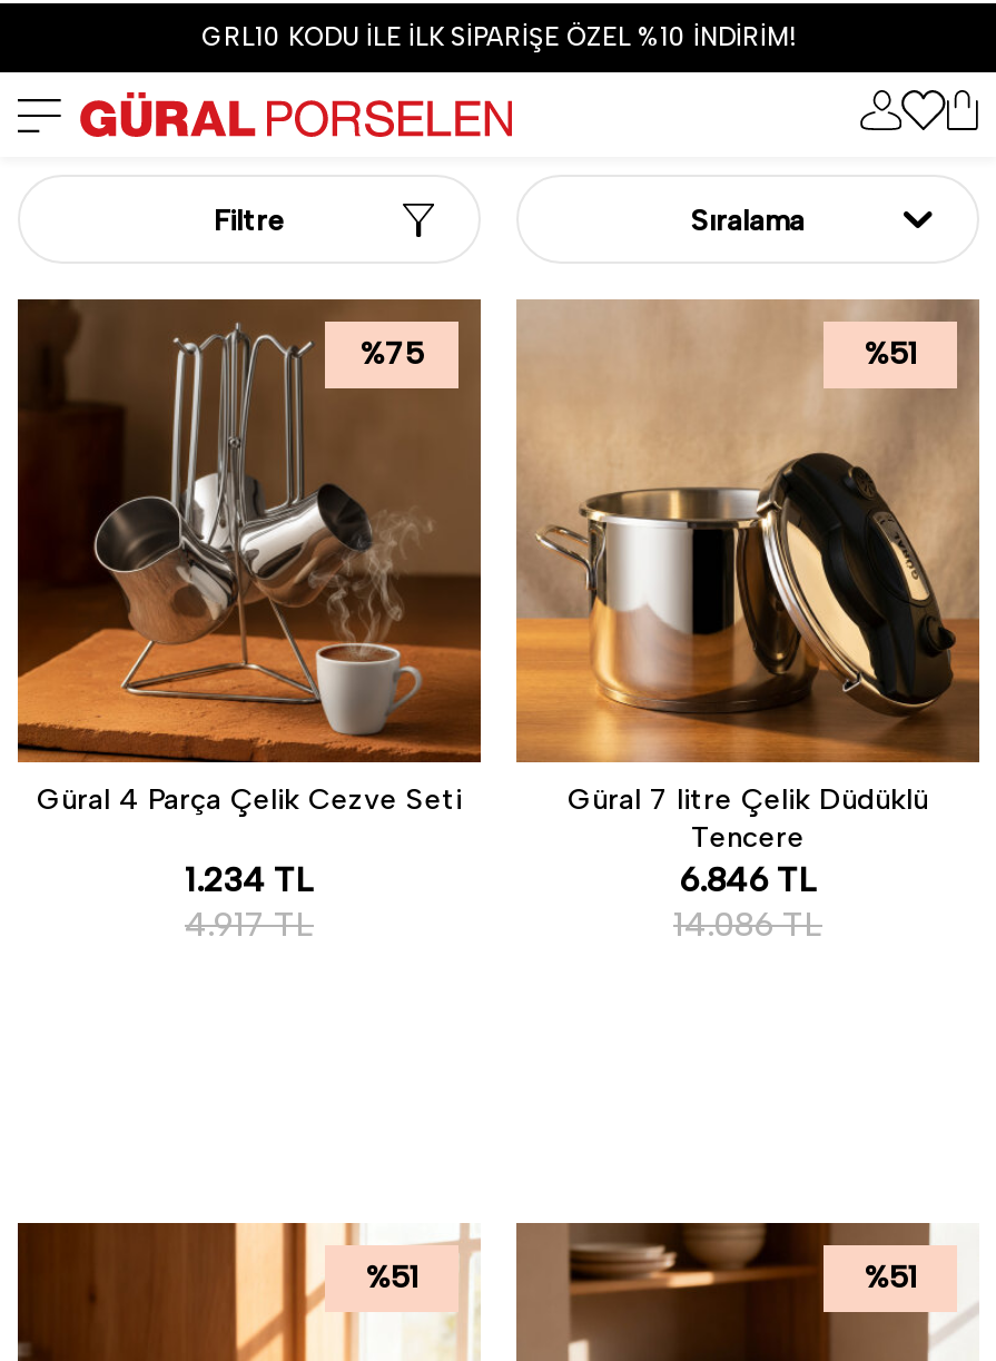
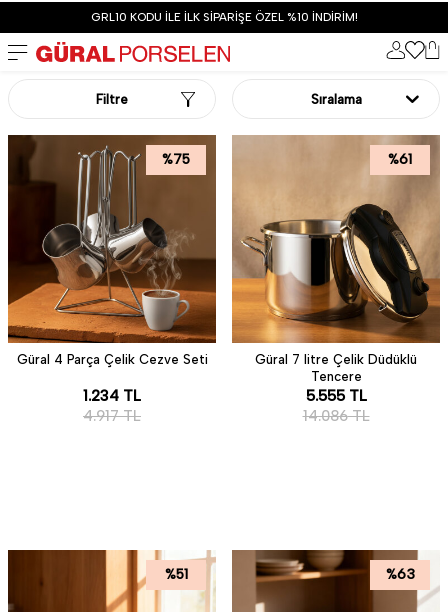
- %51
+ %61

- 6.846 TL
+ 5.555 TL

- %51
+ %63
